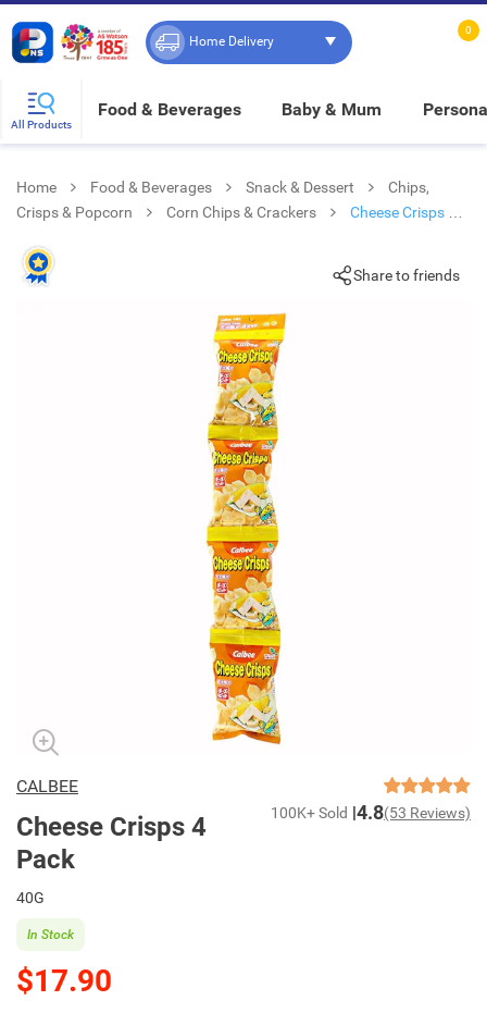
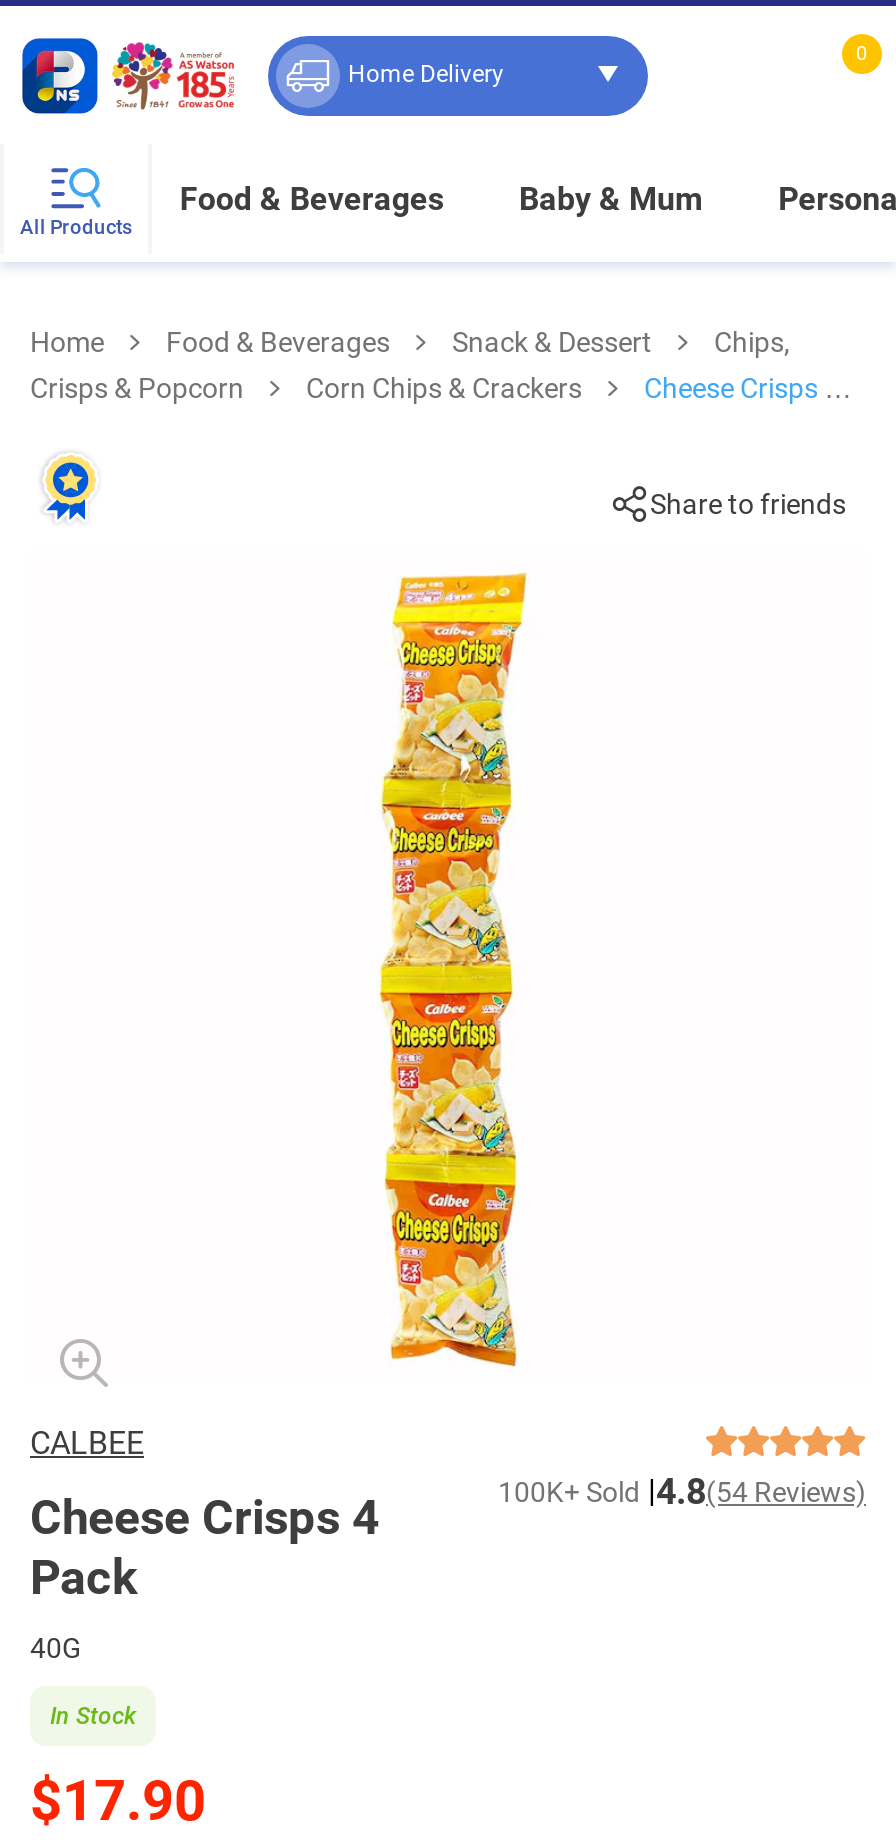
- 100K+ Sold 4.8(53 Reviews)
+ 100K+ Sold 4.8(54 Reviews)
